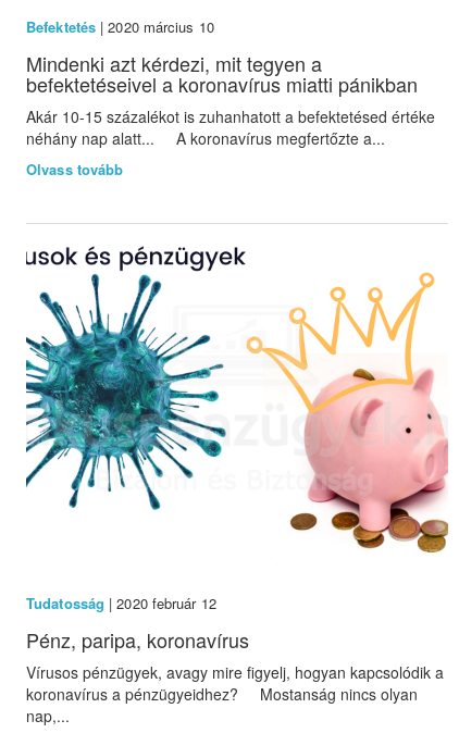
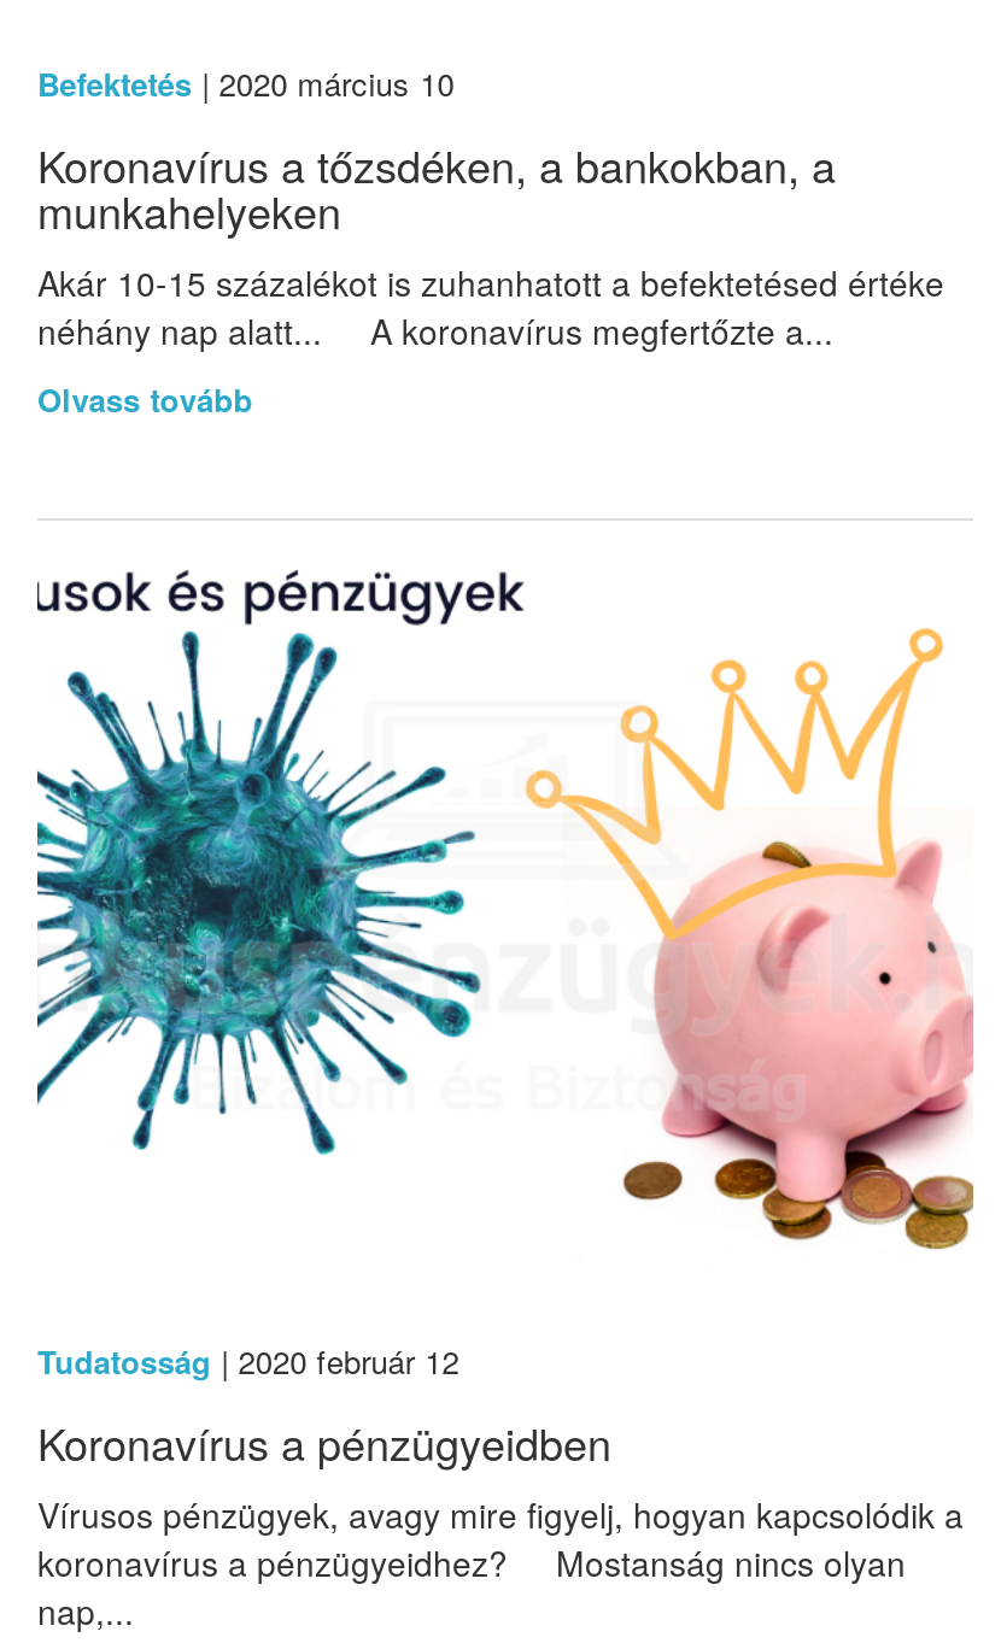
- Mindenki azt kérdezi, mit tegyen a
- befektetéseivel a koronavírus miatti pánikban
+ Koronavírus a tőzsdéken, a bankokban, a
+ munkahelyeken

- Pénz, paripa, koronavírus
+ Koronavírus a pénzügyeidben
